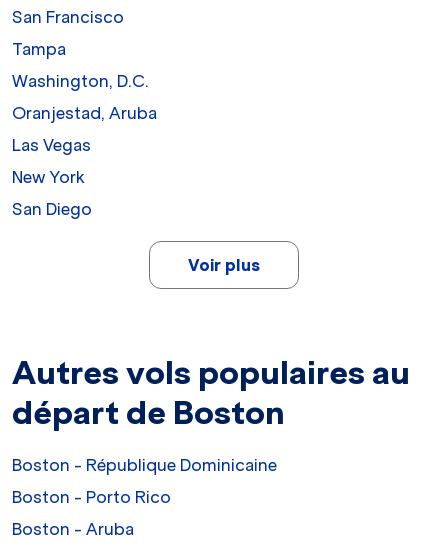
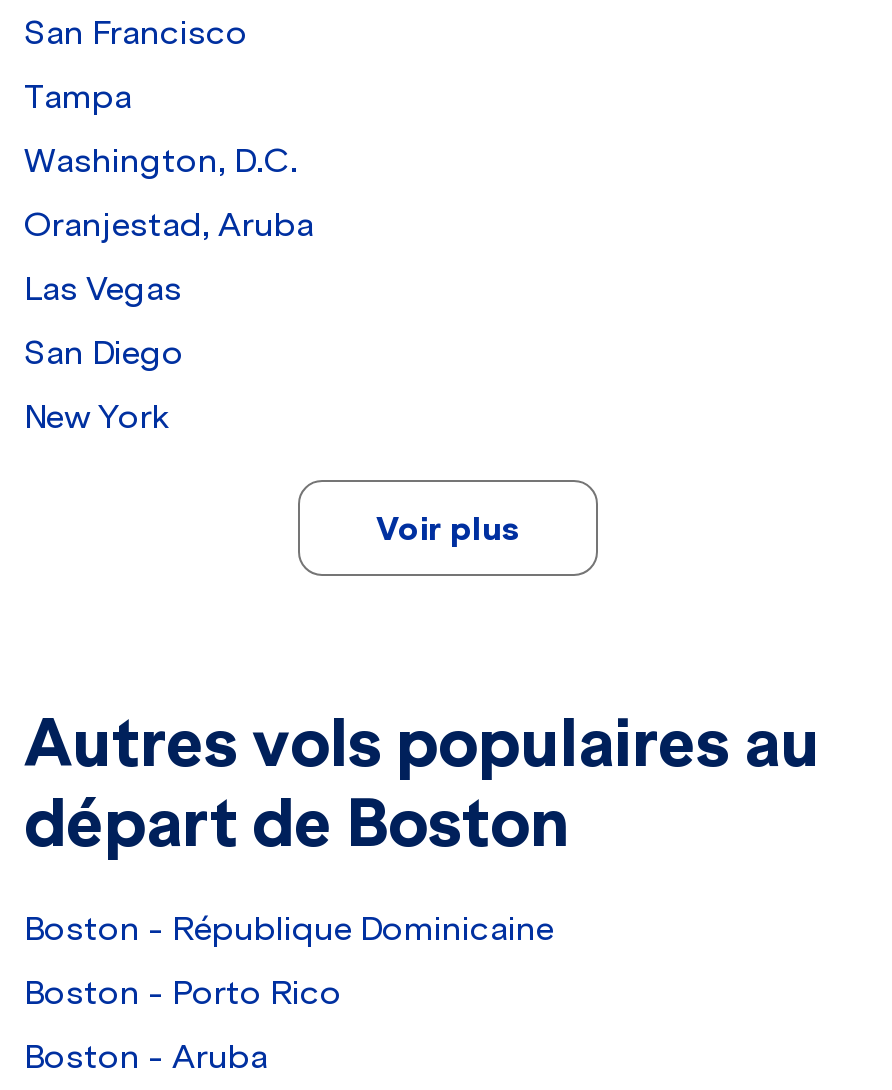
moved down: New York

moved up: San Diego
